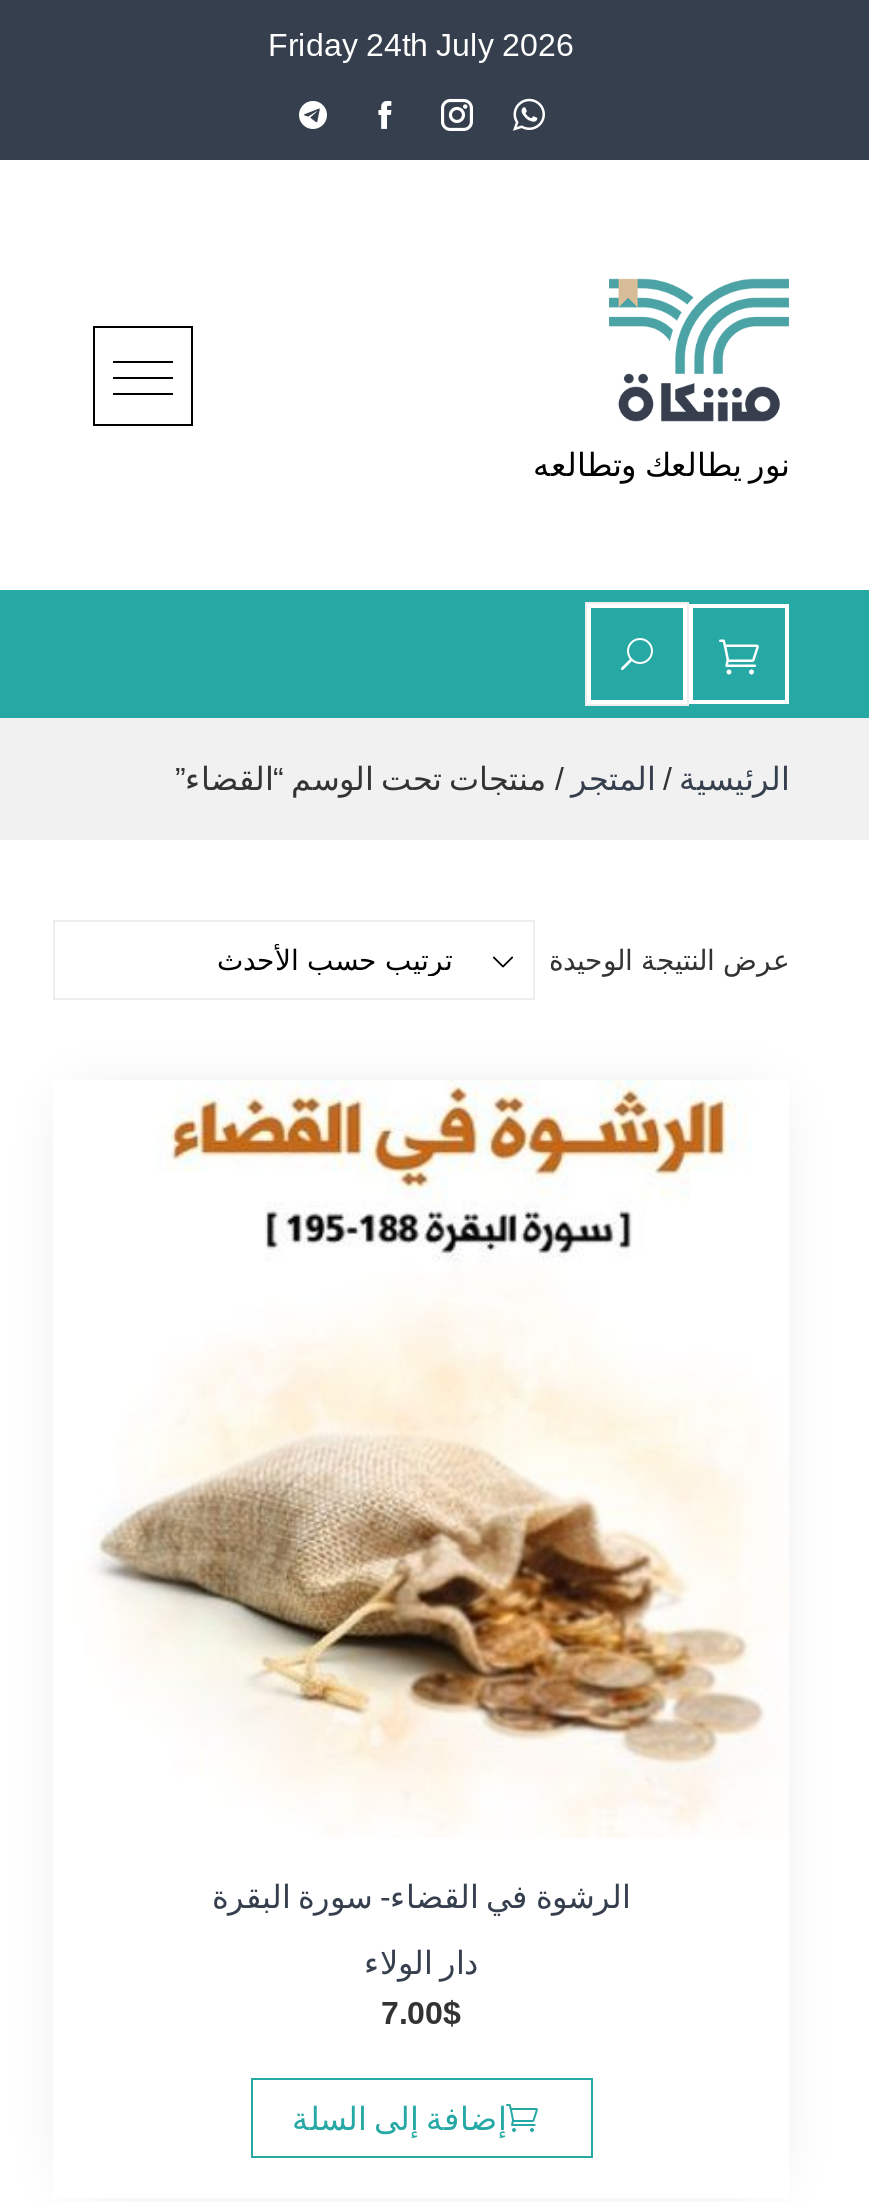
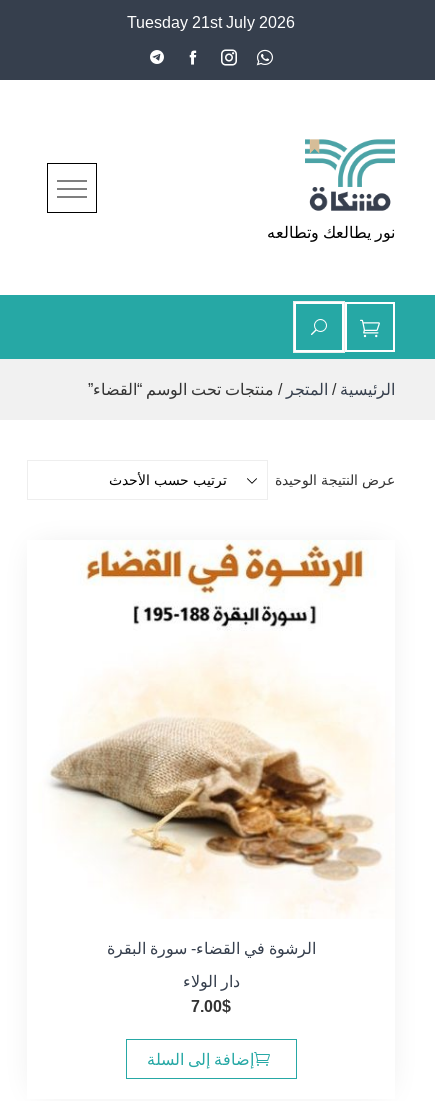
- Friday 24th July 2026
+ Tuesday 21st July 2026
